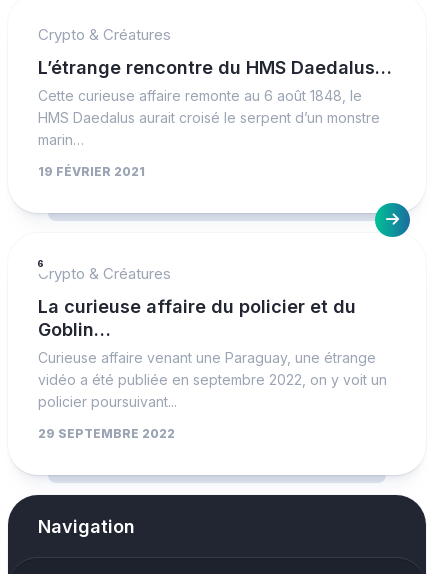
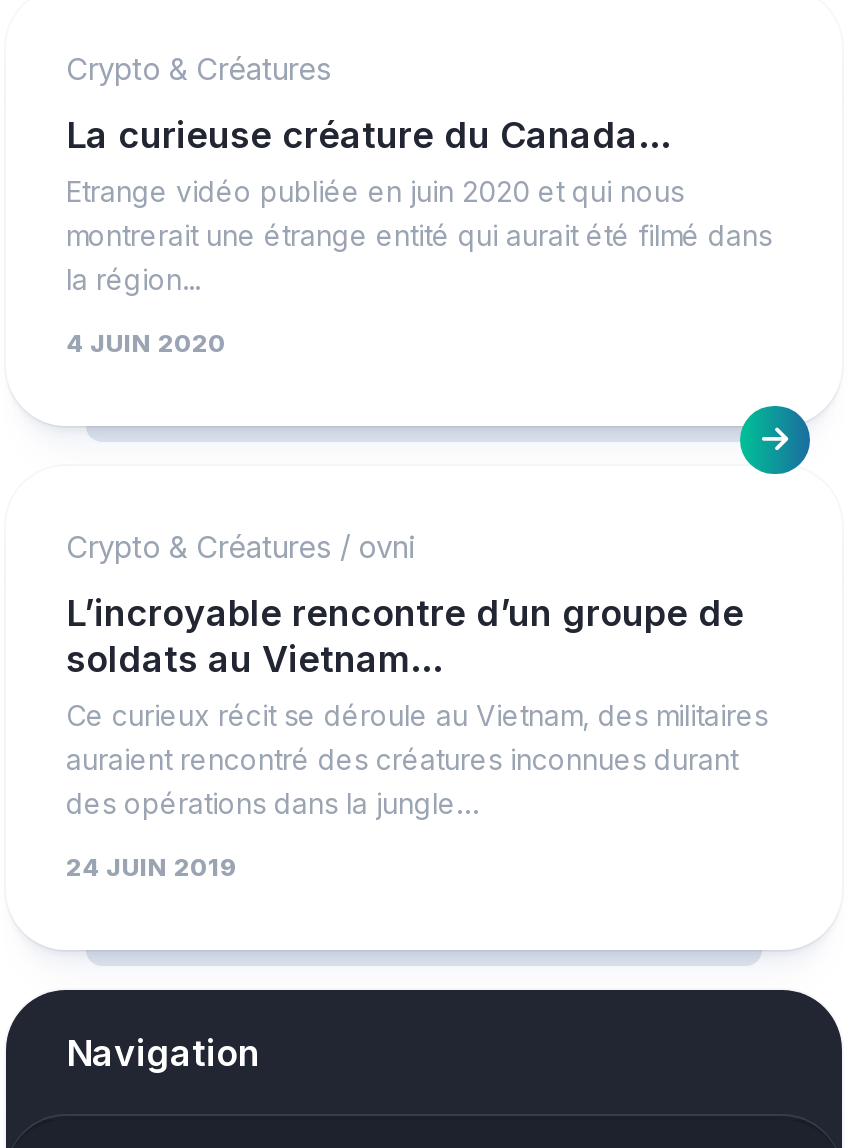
- L’étrange rencontre du HMS Daedalus…
- Cette curieuse affaire remonte au 6 août 1848, le
- HMS Daedalus aurait croisé le serpent d’un monstre
- marin…
+ La curieuse créature du Canada…
+ Etrange vidéo publiée en juin 2020 et qui nous
+ montrerait une étrange entité qui aurait été filmé dans
+ la région...

- 19 FÉVRIER 2021
+ 4 JUIN 2020

- 6
- Crypto & Créatures
+ Crypto & Créatures / ovni

- La curieuse affaire du policier et du
- Goblin…
- Curieuse affaire venant une Paraguay, une étrange
- vidéo a été publiée en septembre 2022, on y voit un
- policier poursuivant...
+ L’incroyable rencontre d’un groupe de
+ soldats au Vietnam…
+ Ce curieux récit se déroule au Vietnam, des militaires
+ auraient rencontré des créatures inconnues durant
+ des opérations dans la jungle…

- 29 SEPTEMBRE 2022
+ 24 JUIN 2019
